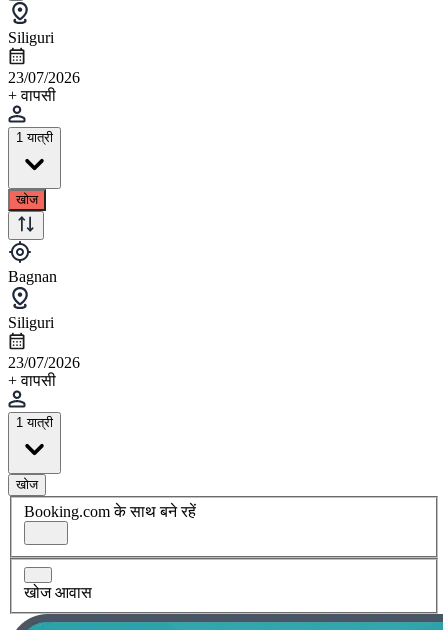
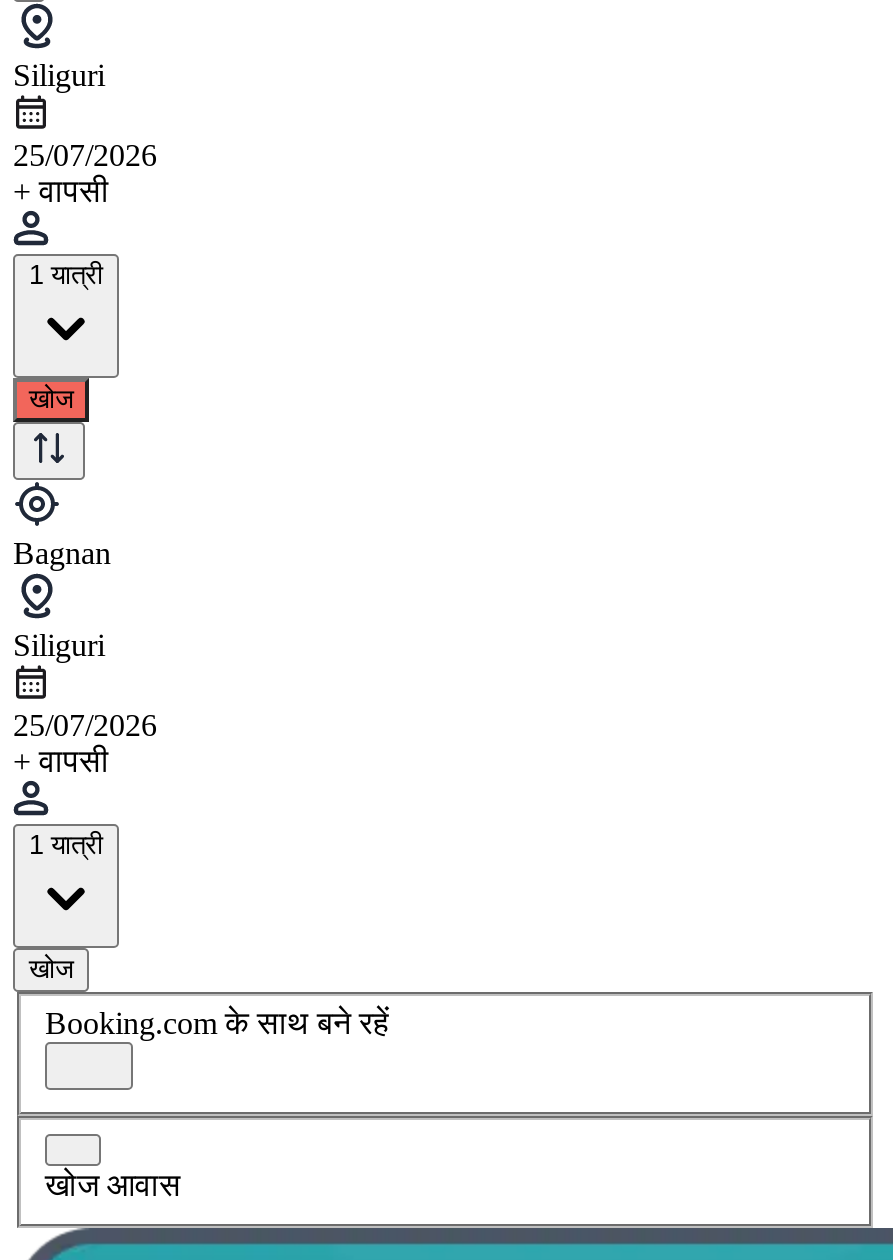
- 23/07/2026
+ 25/07/2026

- 23/07/2026
+ 25/07/2026
